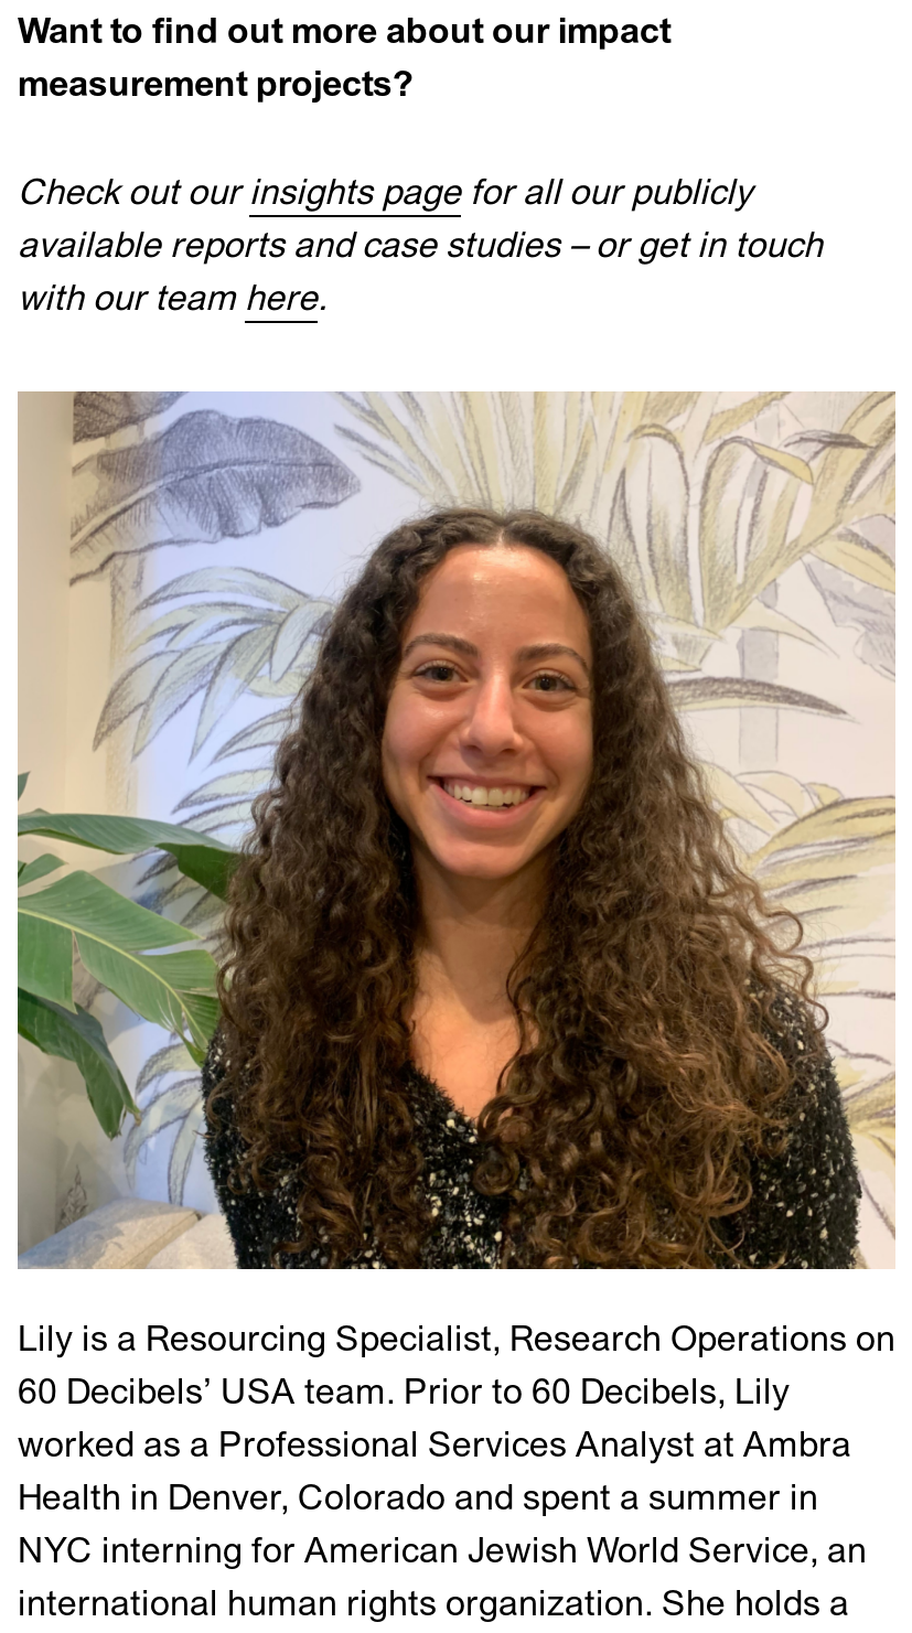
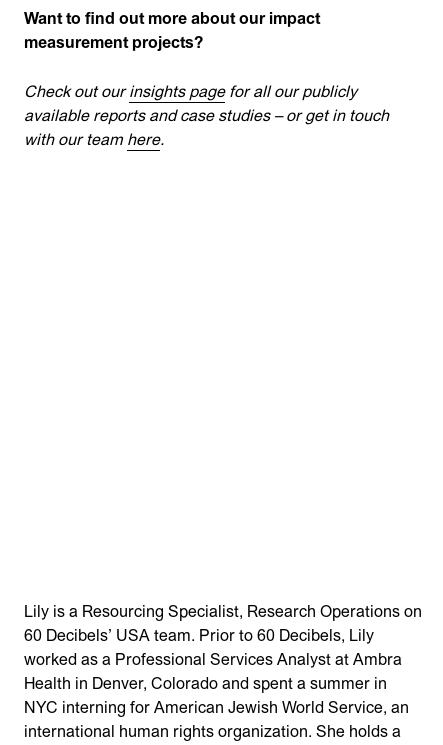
- [image]
